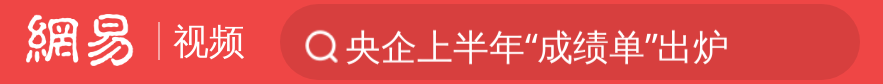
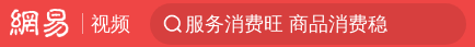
- 央企上半年“成绩单”出炉
+ 服务消费旺 商品消费稳
